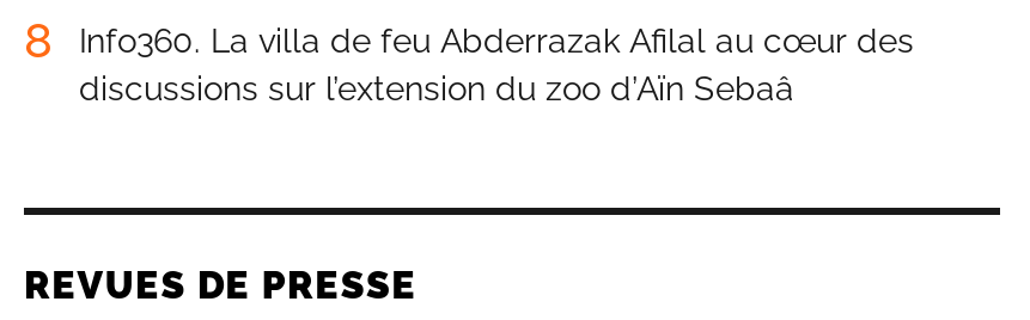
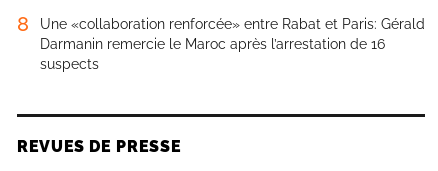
- Info360. La villa de feu Abderrazak Afilal au cœur des
- discussions sur l’extension du zoo d’Aïn Sebaâ
+ Une «collaboration renforcée» entre Rabat et Paris: Gérald
+ Darmanin remercie le Maroc après l’arrestation de 16
+ suspects
